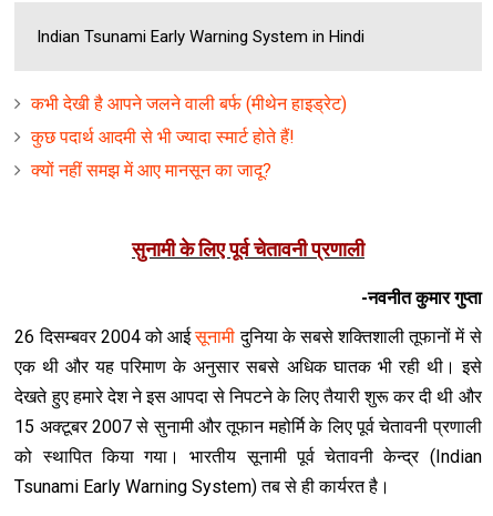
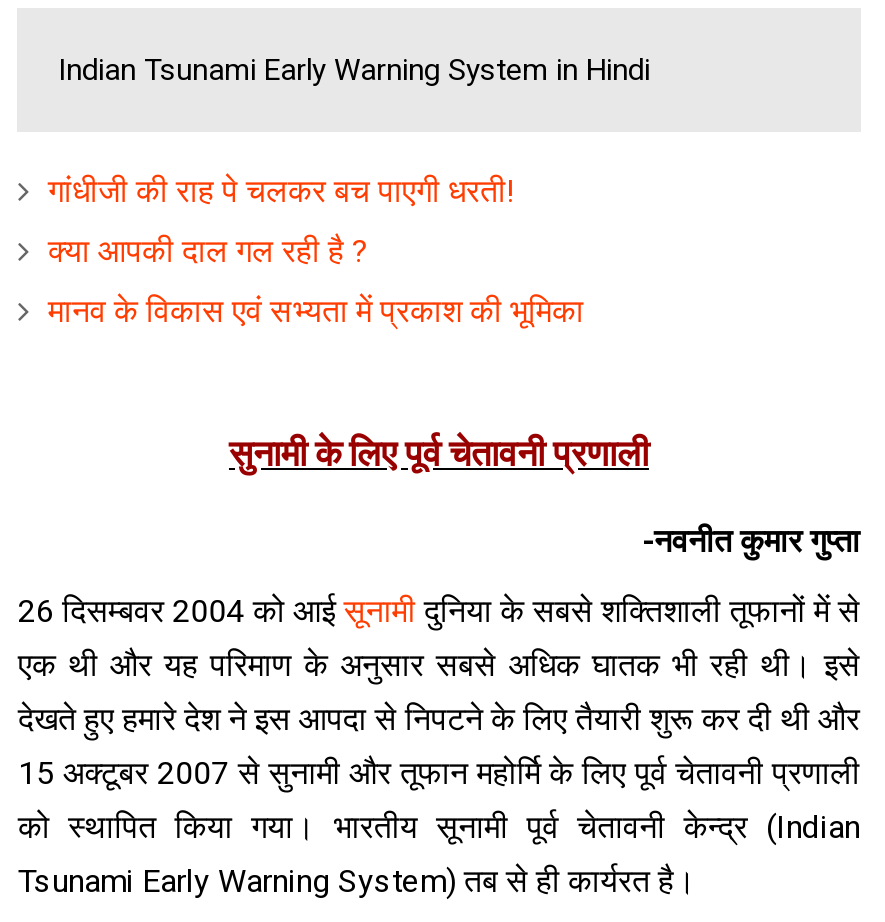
- कभी देखी है आपने जलने वाली बर्फ (मीथेन हाइड्रेट)
+ गांधीजी की राह पे चलकर बच पाएगी धरती!

- कुछ पदार्थ आदमी से भी ज्यादा स्मार्ट होते हैं!
+ क्या आपकी दाल गल रही है ?

- क्यों नहीं समझ में आए मानसून का जादू?
+ मानव के विकास एवं सभ्यता में प्रकाश की भूमिका
